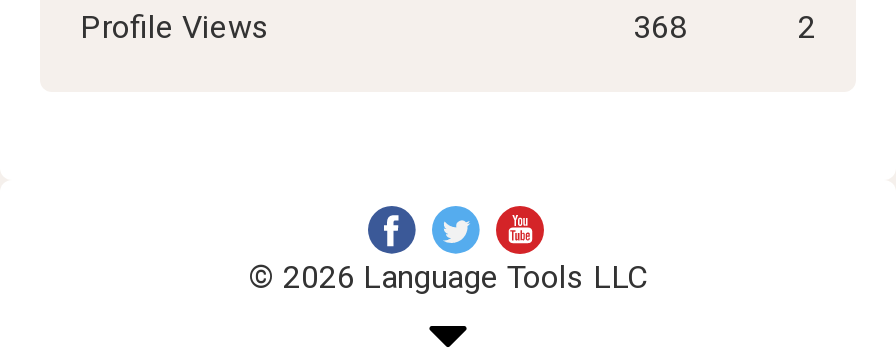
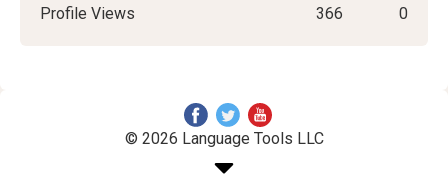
- 368
+ 366

- 2
+ 0
